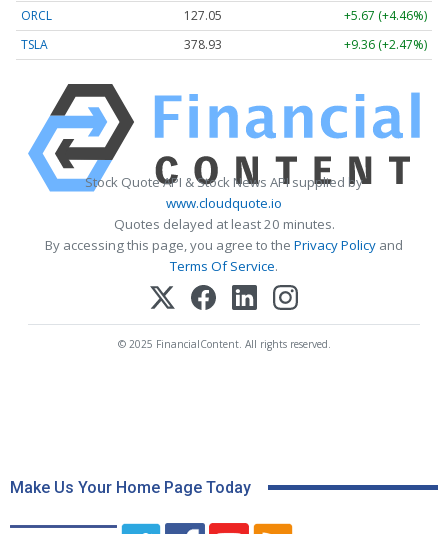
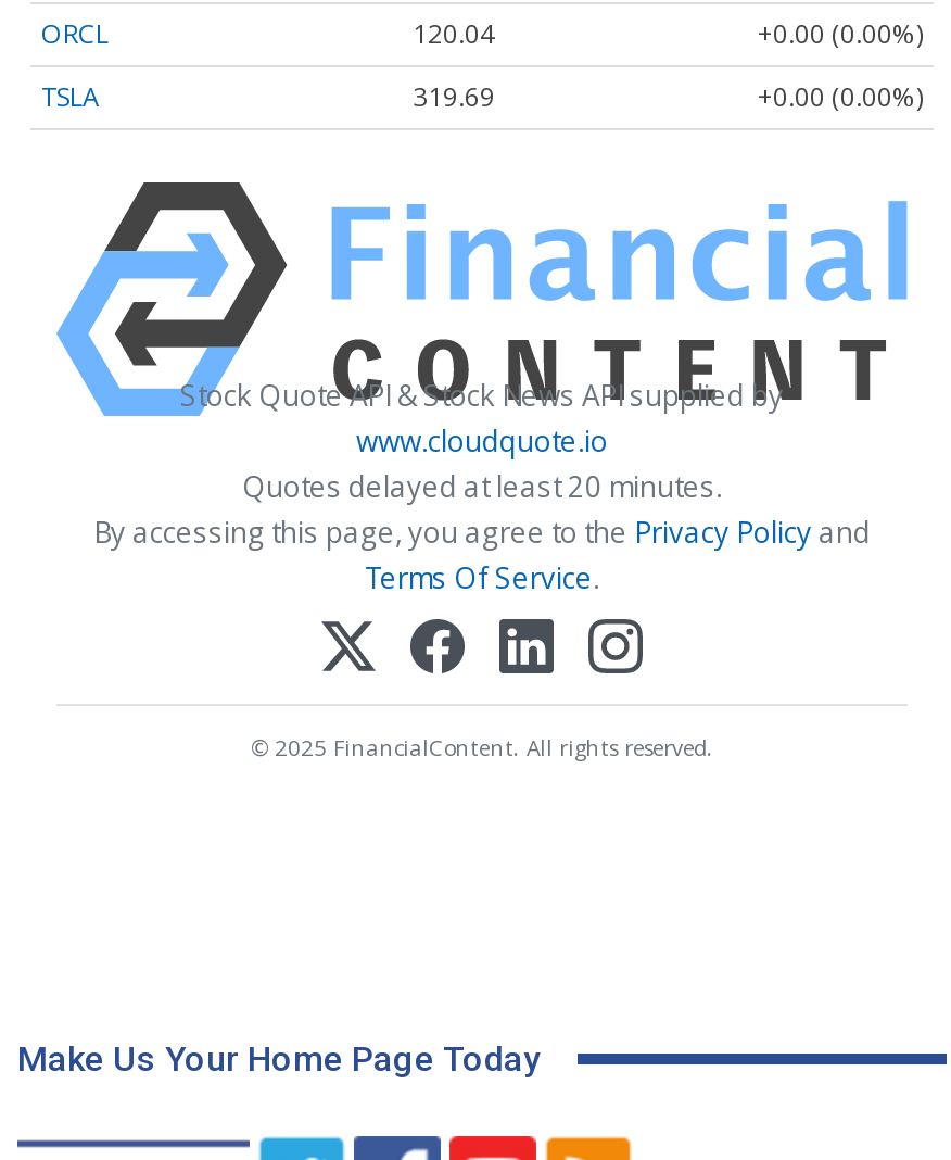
- 127.05
+ 120.04

- +5.67 (+4.46%)
+ +0.00 (0.00%)

- 378.93
+ 319.69

- +9.36 (+2.47%)
+ +0.00 (0.00%)
